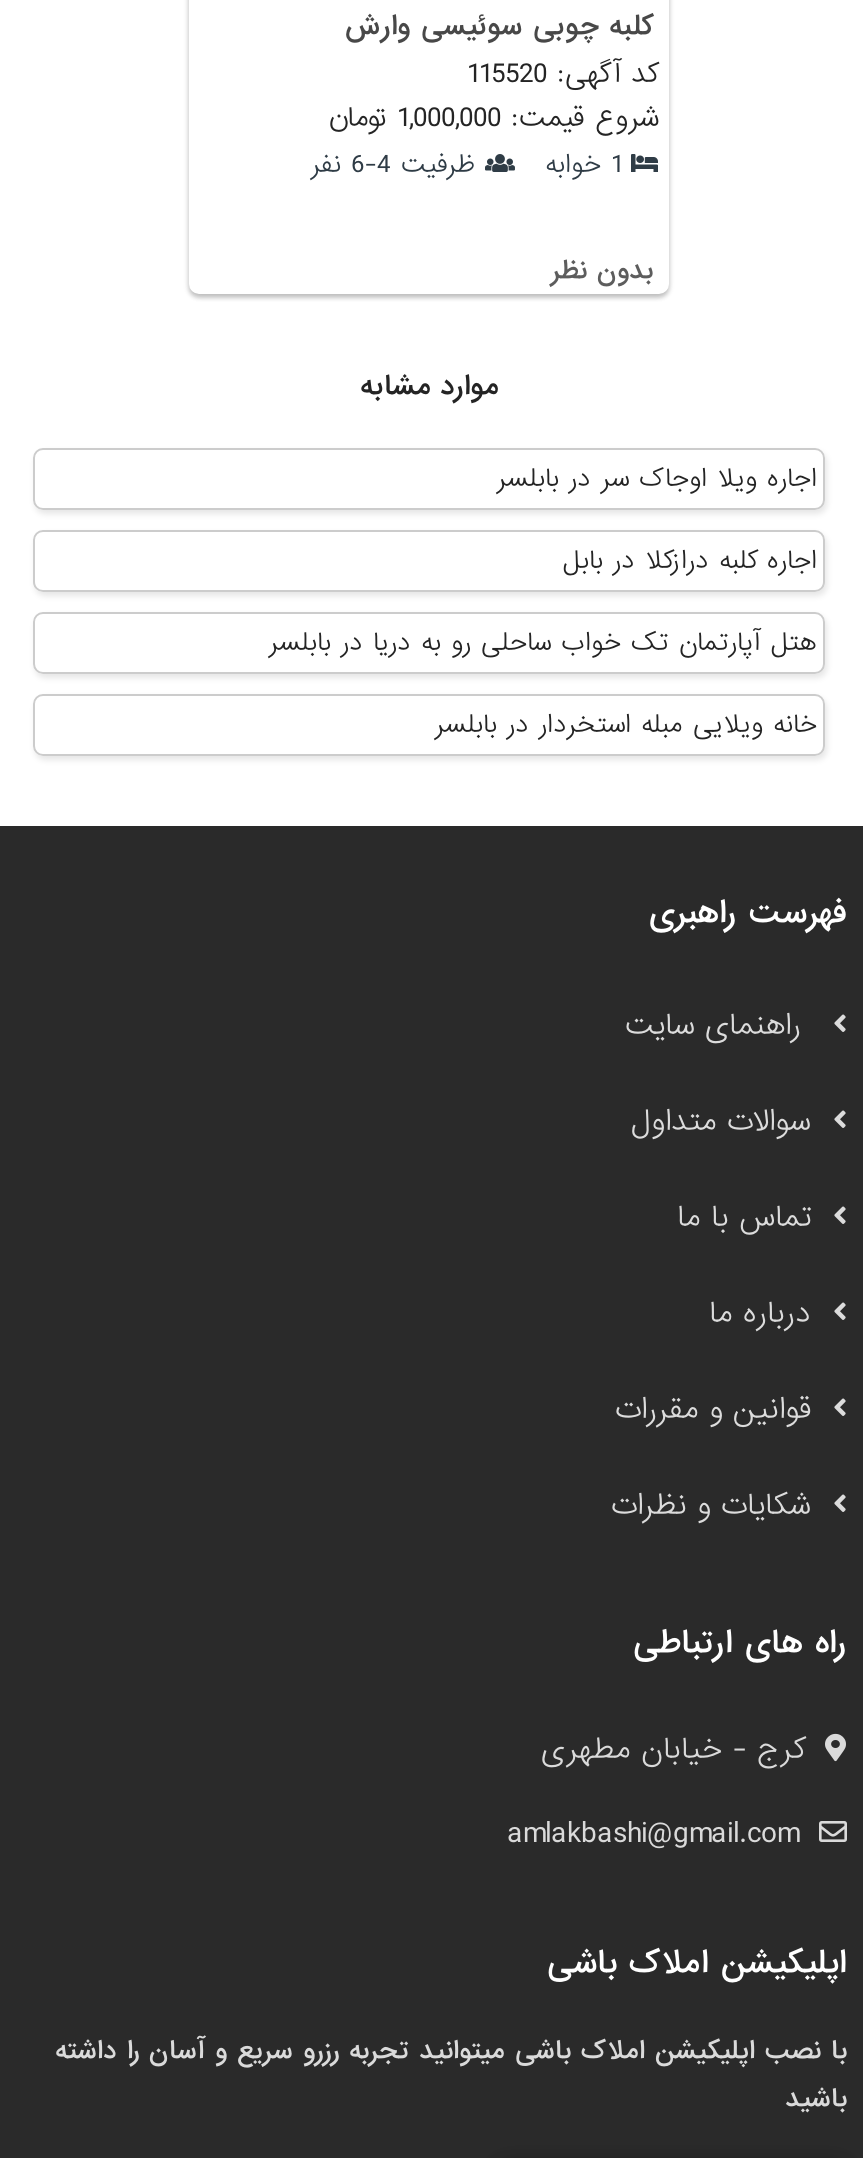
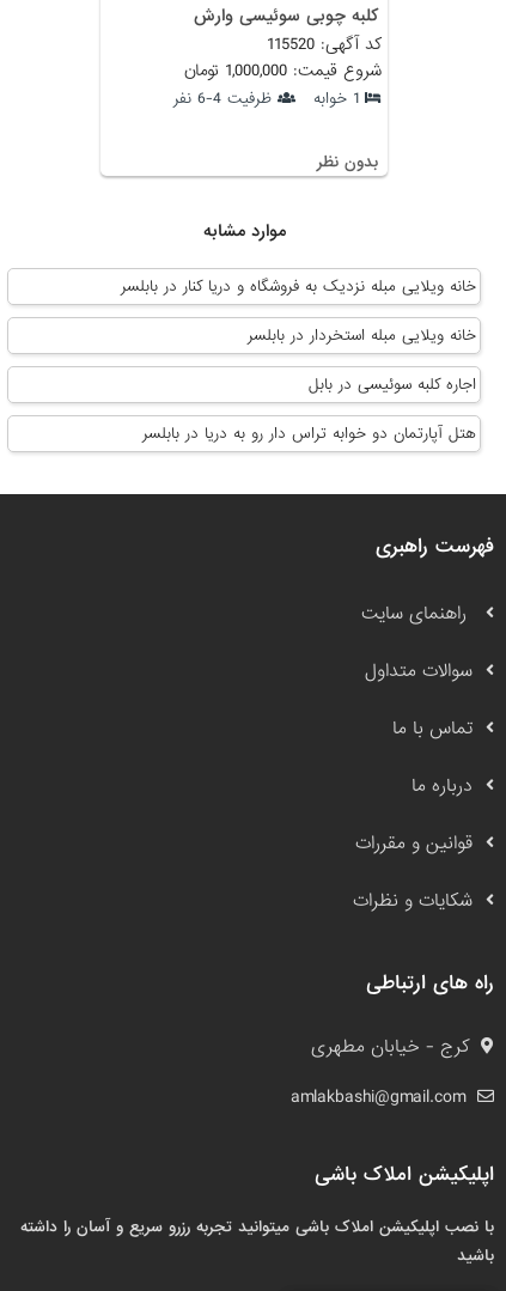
- اجاره ویلا اوجاک سر در بابلسر
- اجاره کلبه درازکلا در بابل
- هتل آپارتمان تک خواب ساحلی رو به دریا در بابلسر
+ خانه ویلایی مبله نزدیک به فروشگاه و دریا کنار در بابلسر

moved up: خانه ویلایی مبله استخردار در بابلسر

+ اجاره کلبه سوئیسی در بابل
+ هتل آپارتمان دو خوابه تراس دار رو به دریا در بابلسر
